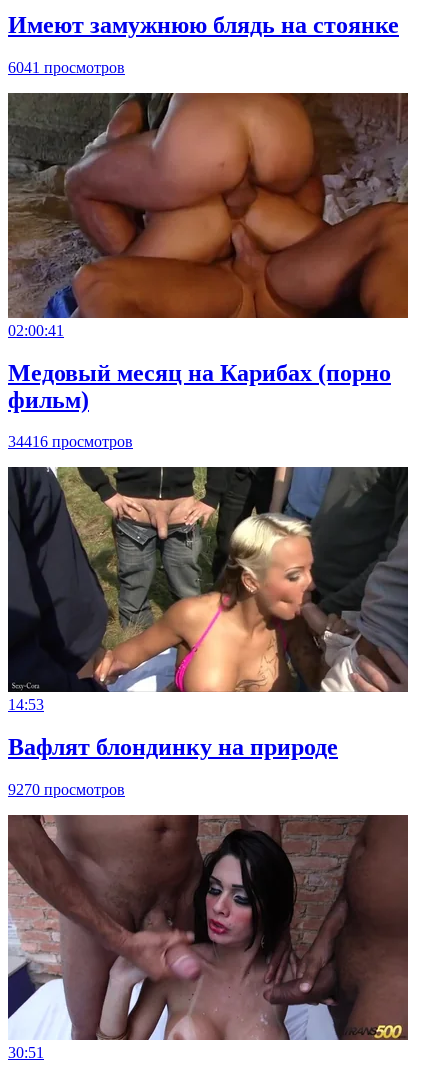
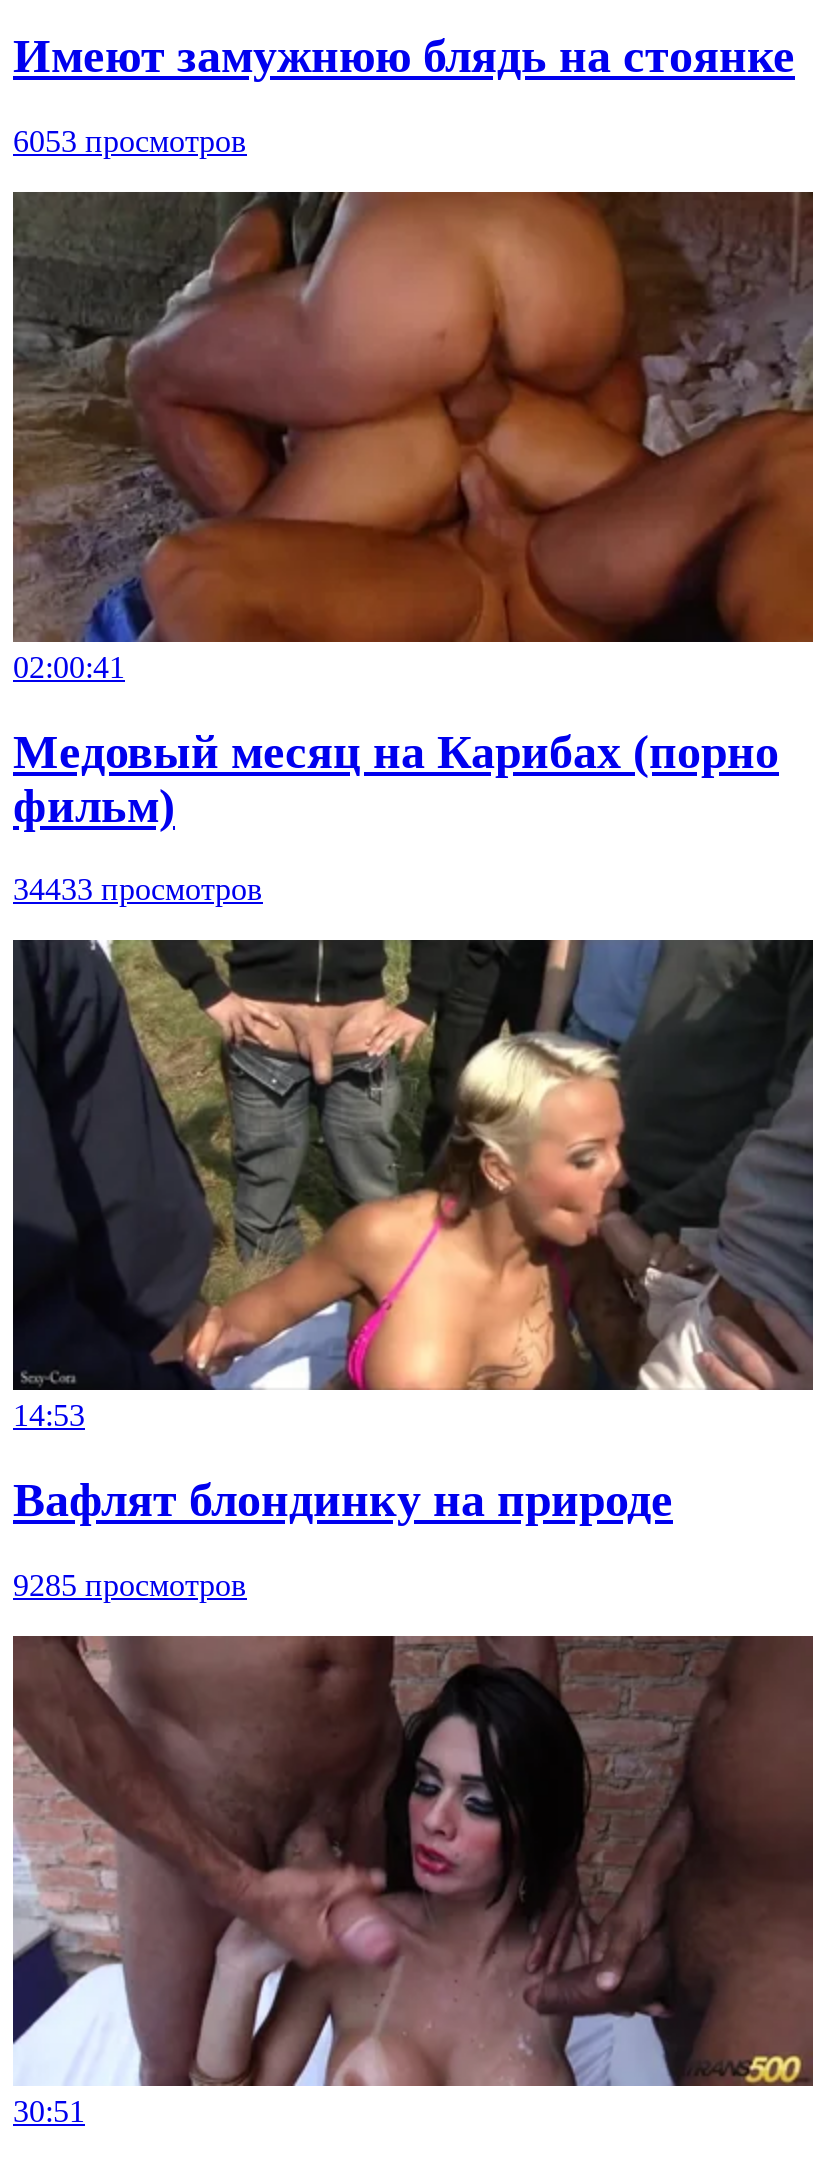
- 6041 просмотров
+ 6053 просмотров

- 34416 просмотров
+ 34433 просмотров

- 9270 просмотров
+ 9285 просмотров
